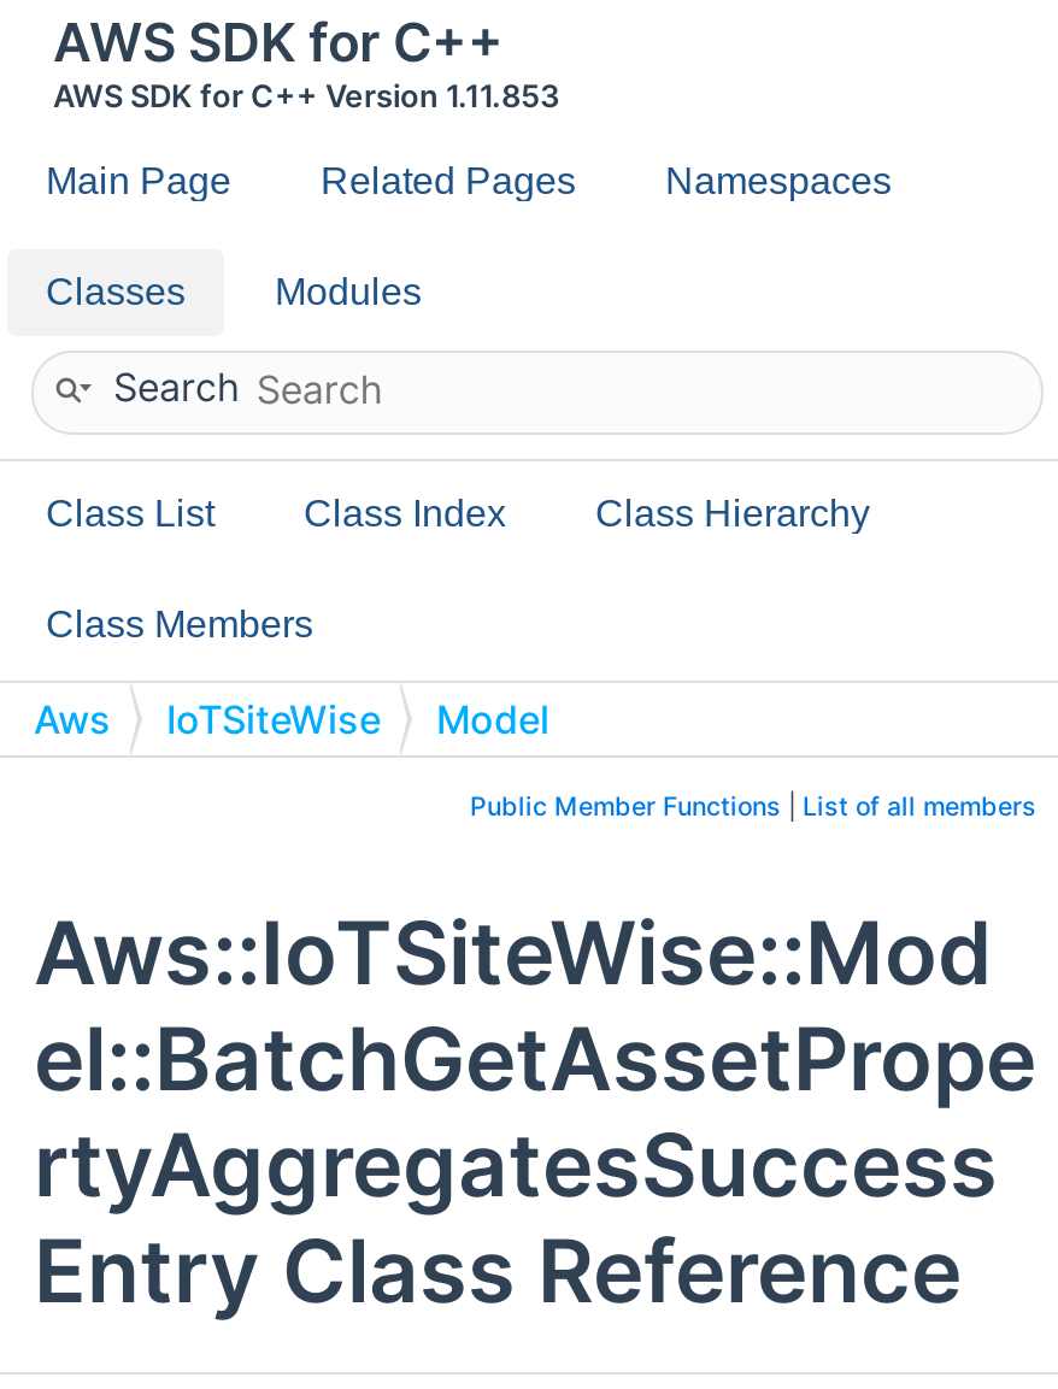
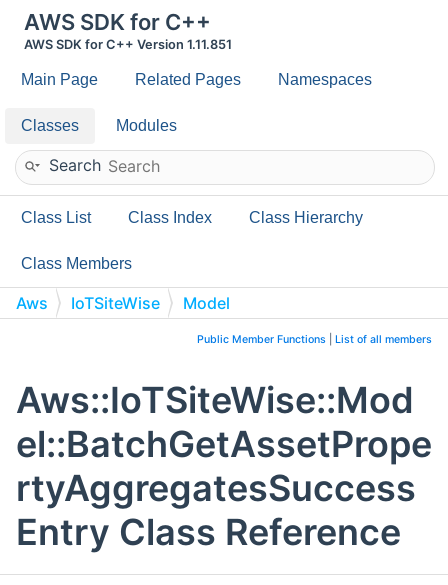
- AWS SDK for C++ Version 1.11.853
+ AWS SDK for C++ Version 1.11.851
